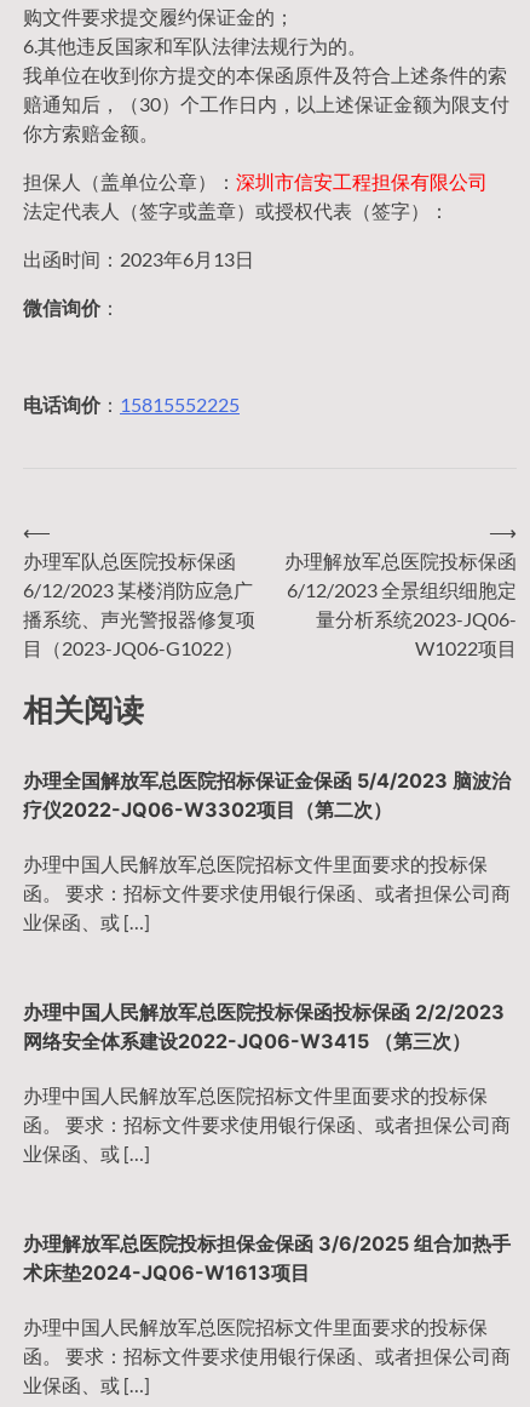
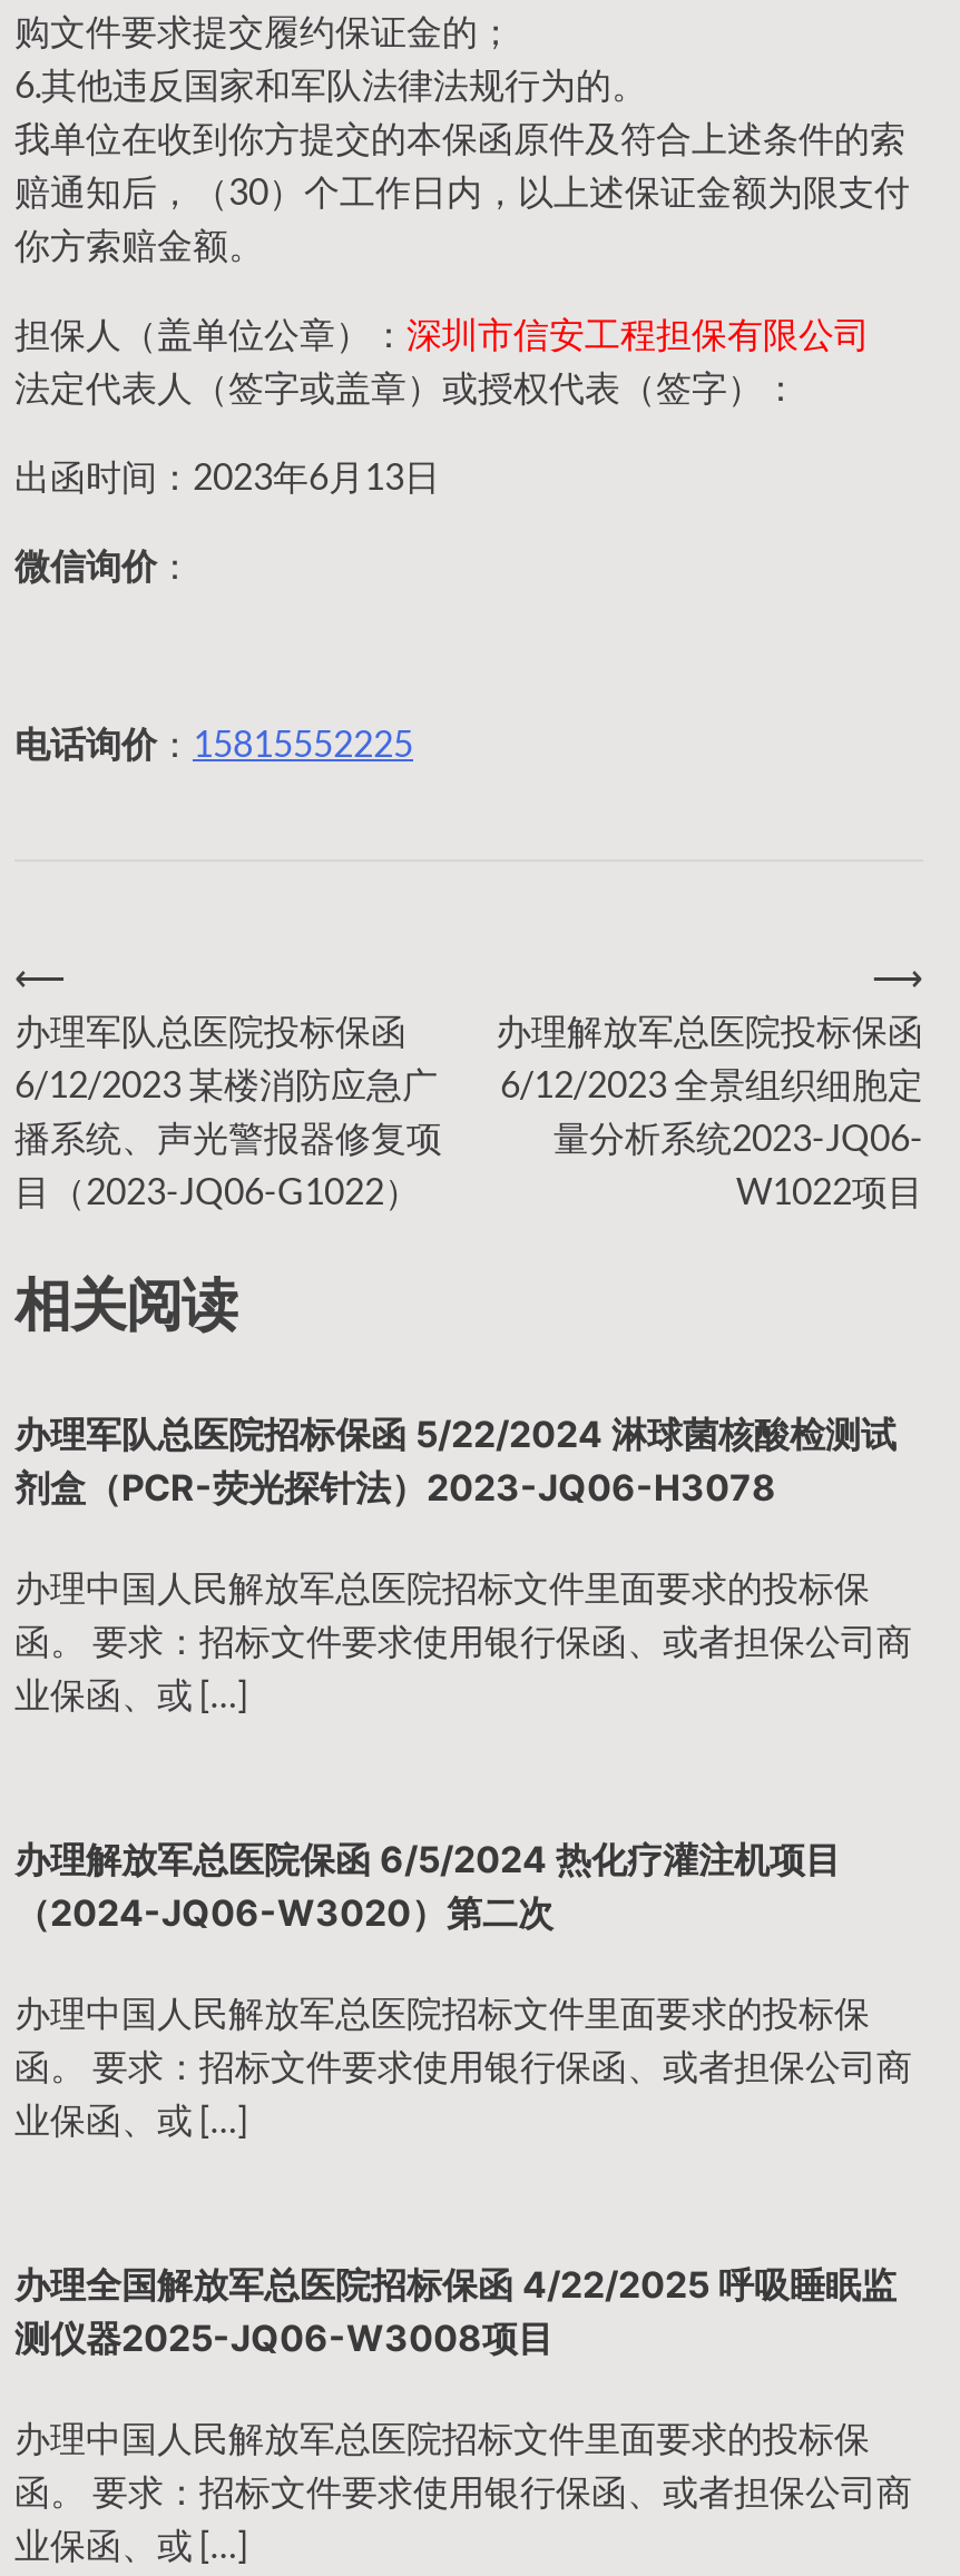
- 办理全国解放军总医院招标保证金保函 5/4/2023 脑波治
- 疗仪2022-JQ06-W3302项目（第二次）
+ 办理军队总医院招标保函 5/22/2024 淋球菌核酸检测试
+ 剂盒（PCR-荧光探针法）2023-JQ06-H3078

- 办理中国人民解放军总医院投标保函投标保函 2/2/2023
- 网络安全体系建设2022-JQ06-W3415 （第三次）
+ 办理解放军总医院保函 6/5/2024 热化疗灌注机项目
+ （2024-JQ06-W3020）第二次

- 办理解放军总医院投标担保金保函 3/6/2025 组合加热手
- 术床垫2024-JQ06-W1613项目
+ 办理全国解放军总医院招标保函 4/22/2025 呼吸睡眠监
+ 测仪器2025-JQ06-W3008项目
